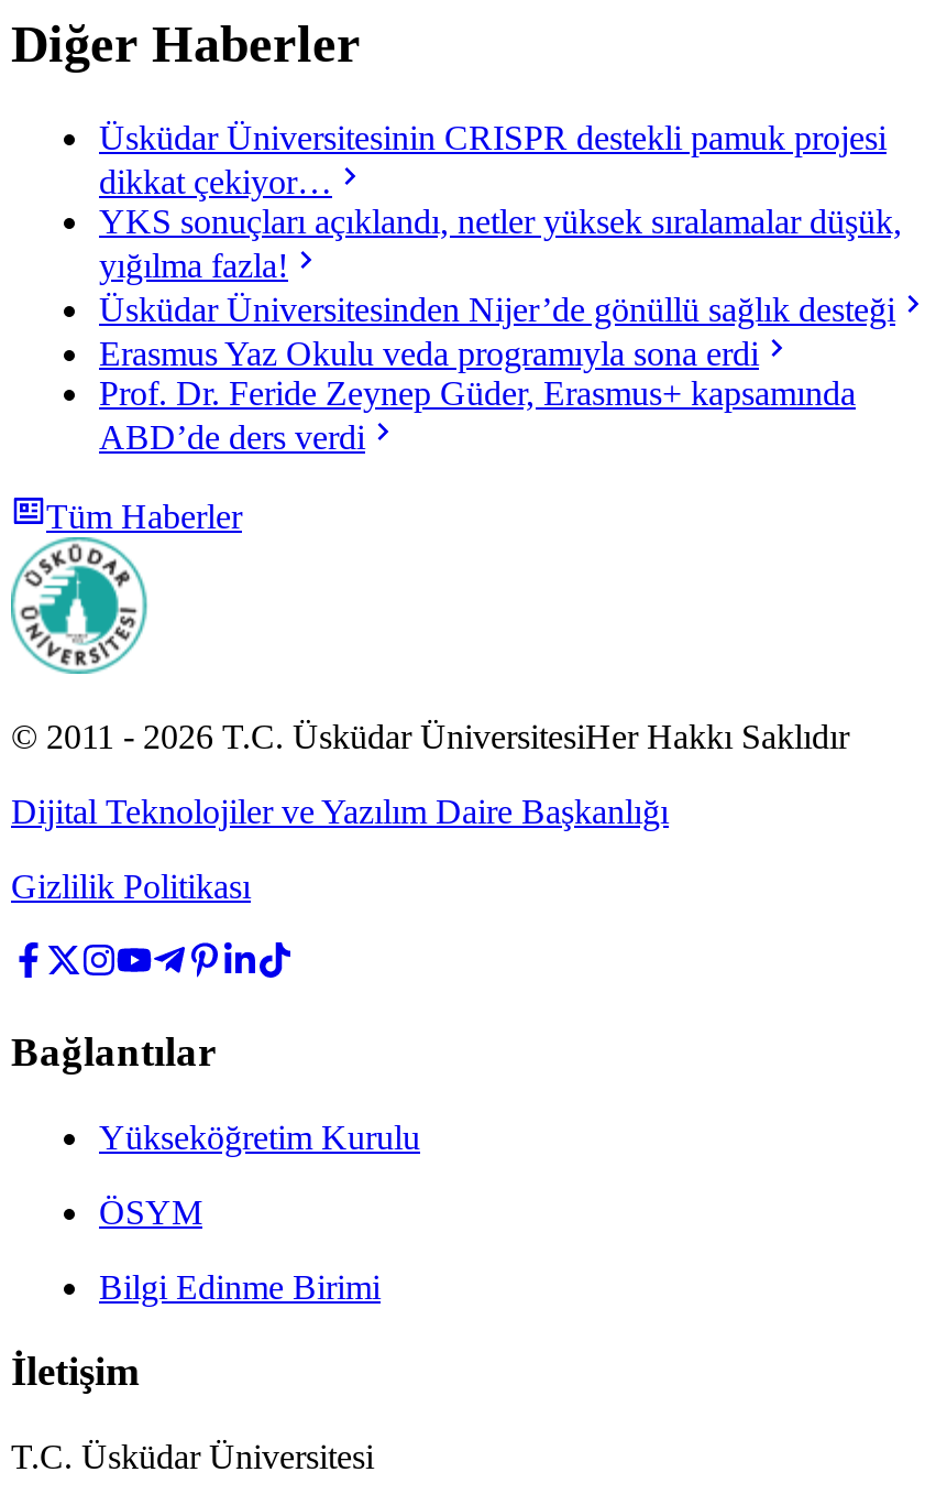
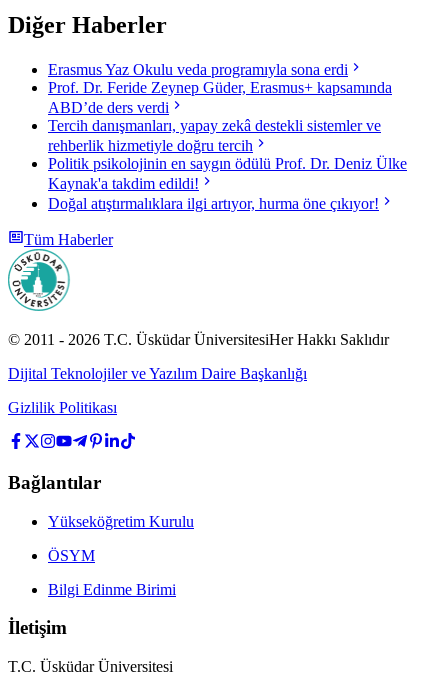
- Üsküdar Üniversitesinin CRISPR destekli pamuk projesi
- dikkat çekiyor…
- YKS sonuçları açıklandı, netler yüksek sıralamalar düşük,
- yığılma fazla!
- Üsküdar Üniversitesinden Nijer’de gönüllü sağlık desteği

moved up: Erasmus Yaz Okulu veda programıyla sona erdi | Prof. Dr. Feride Zeynep Güder, Erasmus+ kapsamında | ABD’de ders verdi

+ Tercih danışmanları, yapay zekâ destekli sistemler ve
+ rehberlik hizmetiyle doğru tercih
+ Politik psikolojinin en saygın ödülü Prof. Dr. Deniz Ülke
+ Kaynak'a takdim edildi!
+ Doğal atıştırmalıklara ilgi artıyor, hurma öne çıkıyor!
